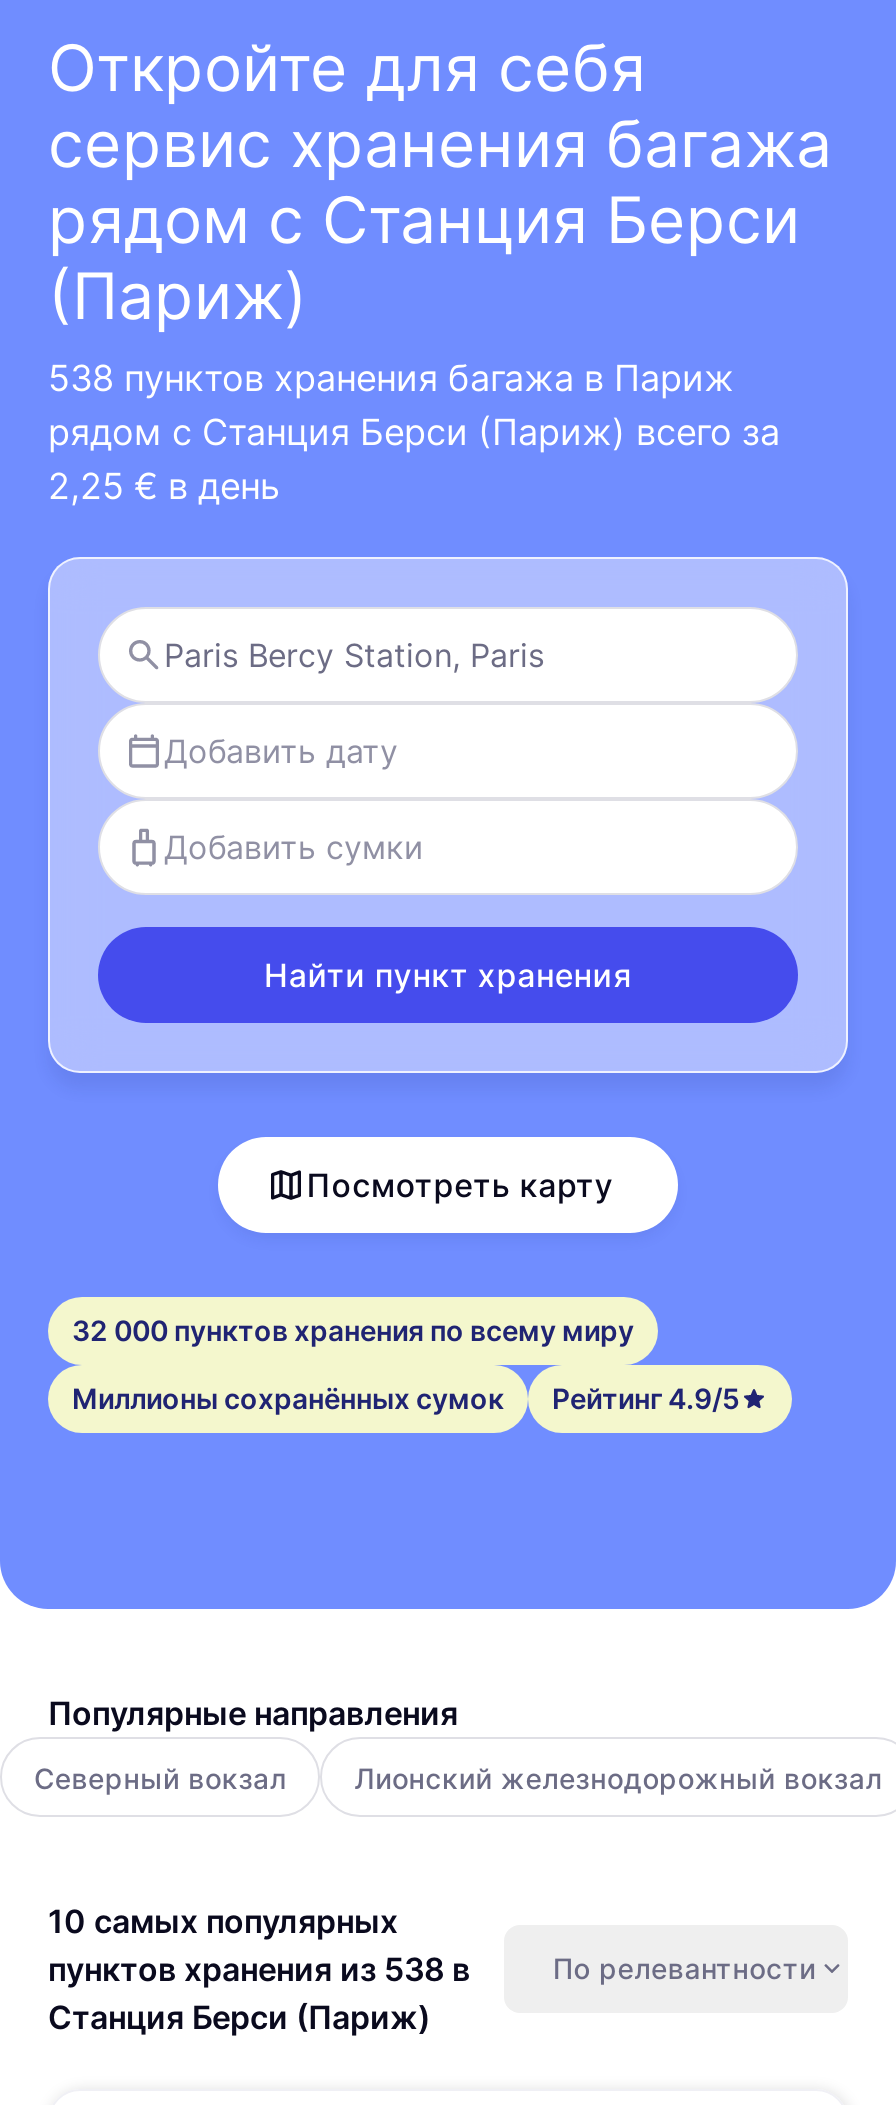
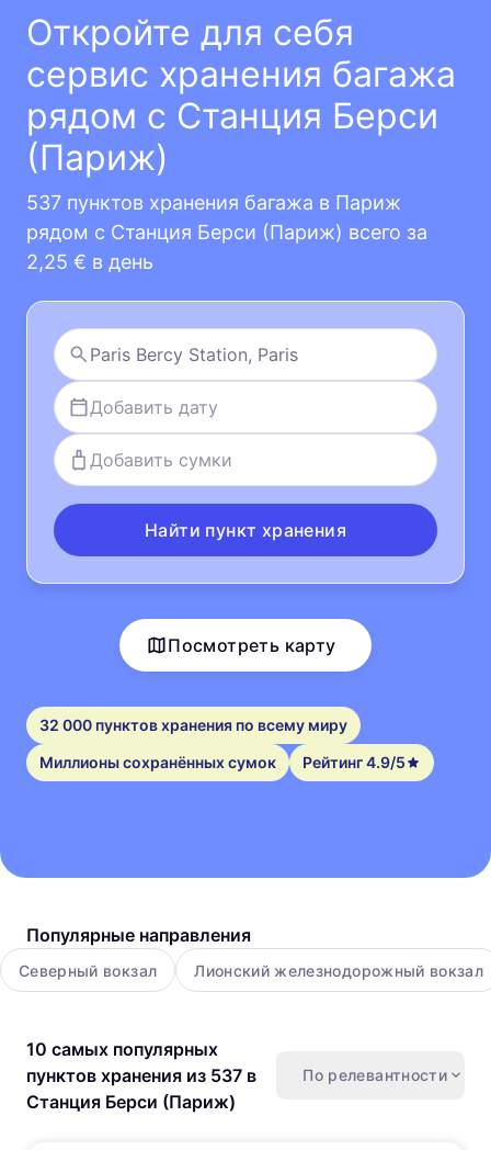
- 538 пунктов хранения багажа в Париж
+ 537 пунктов хранения багажа в Париж

- пунктов хранения из 538 в
+ пунктов хранения из 537 в
